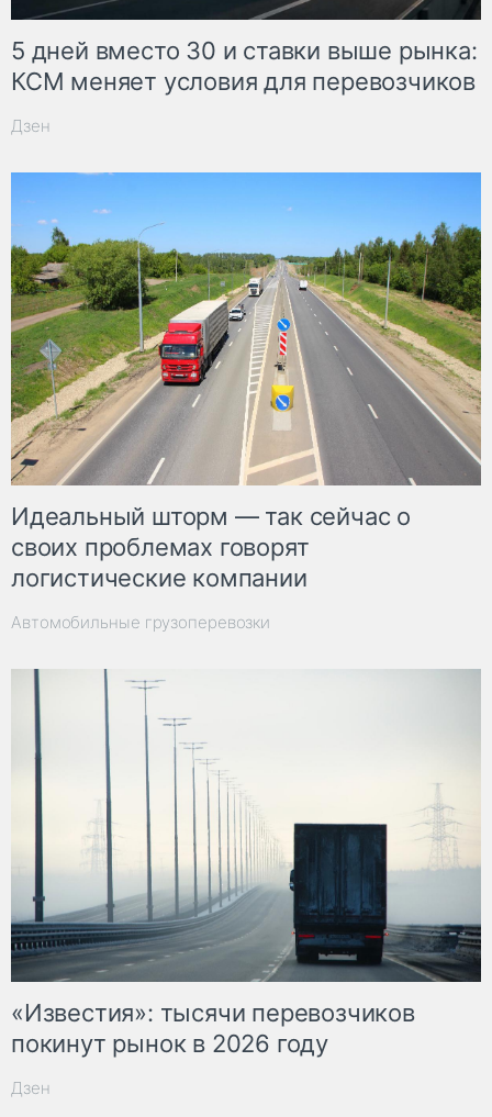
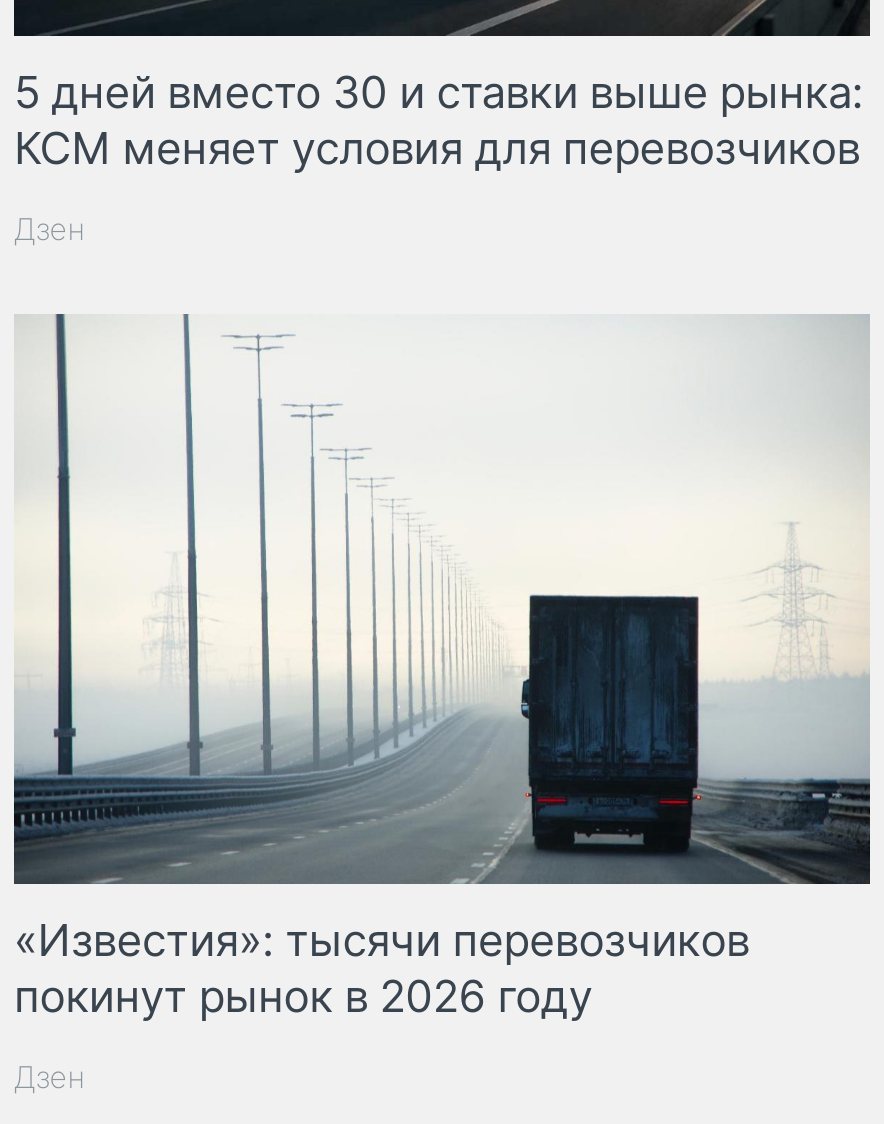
- [image]
- Идеальный шторм — так сейчас о
- своих проблемах говорят
- логистические компании
- Автомобильные грузоперевозки
